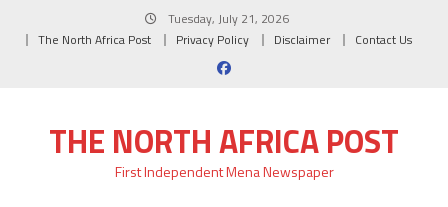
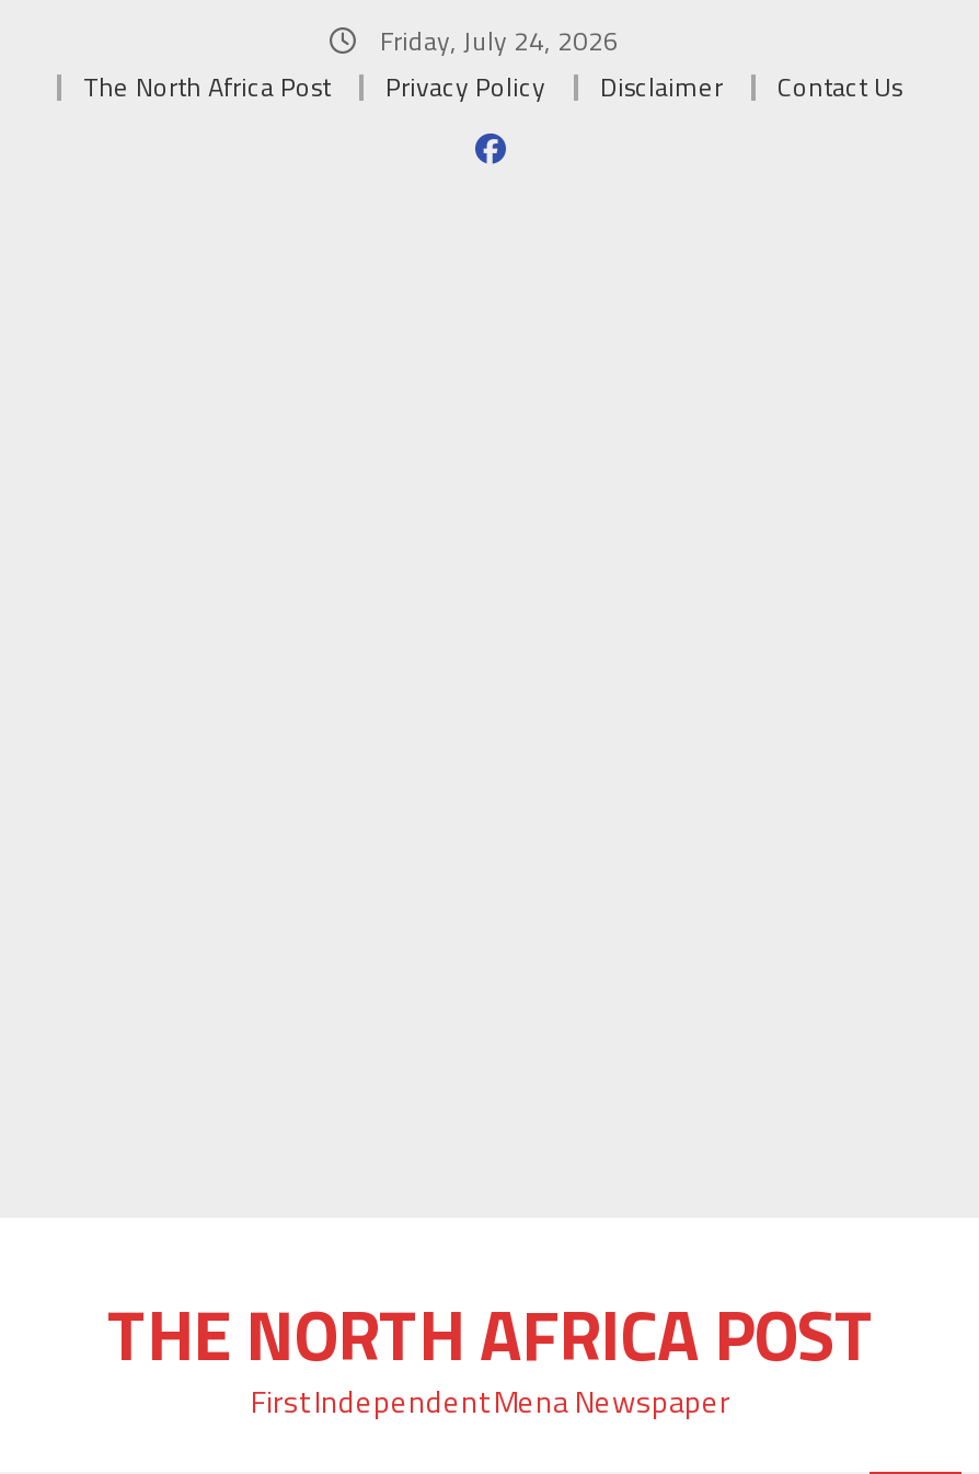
- Tuesday, July 21, 2026
+ Friday, July 24, 2026
